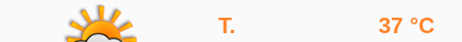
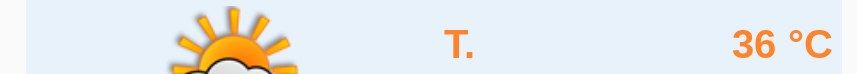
- 37 °C
+ 36 °C
